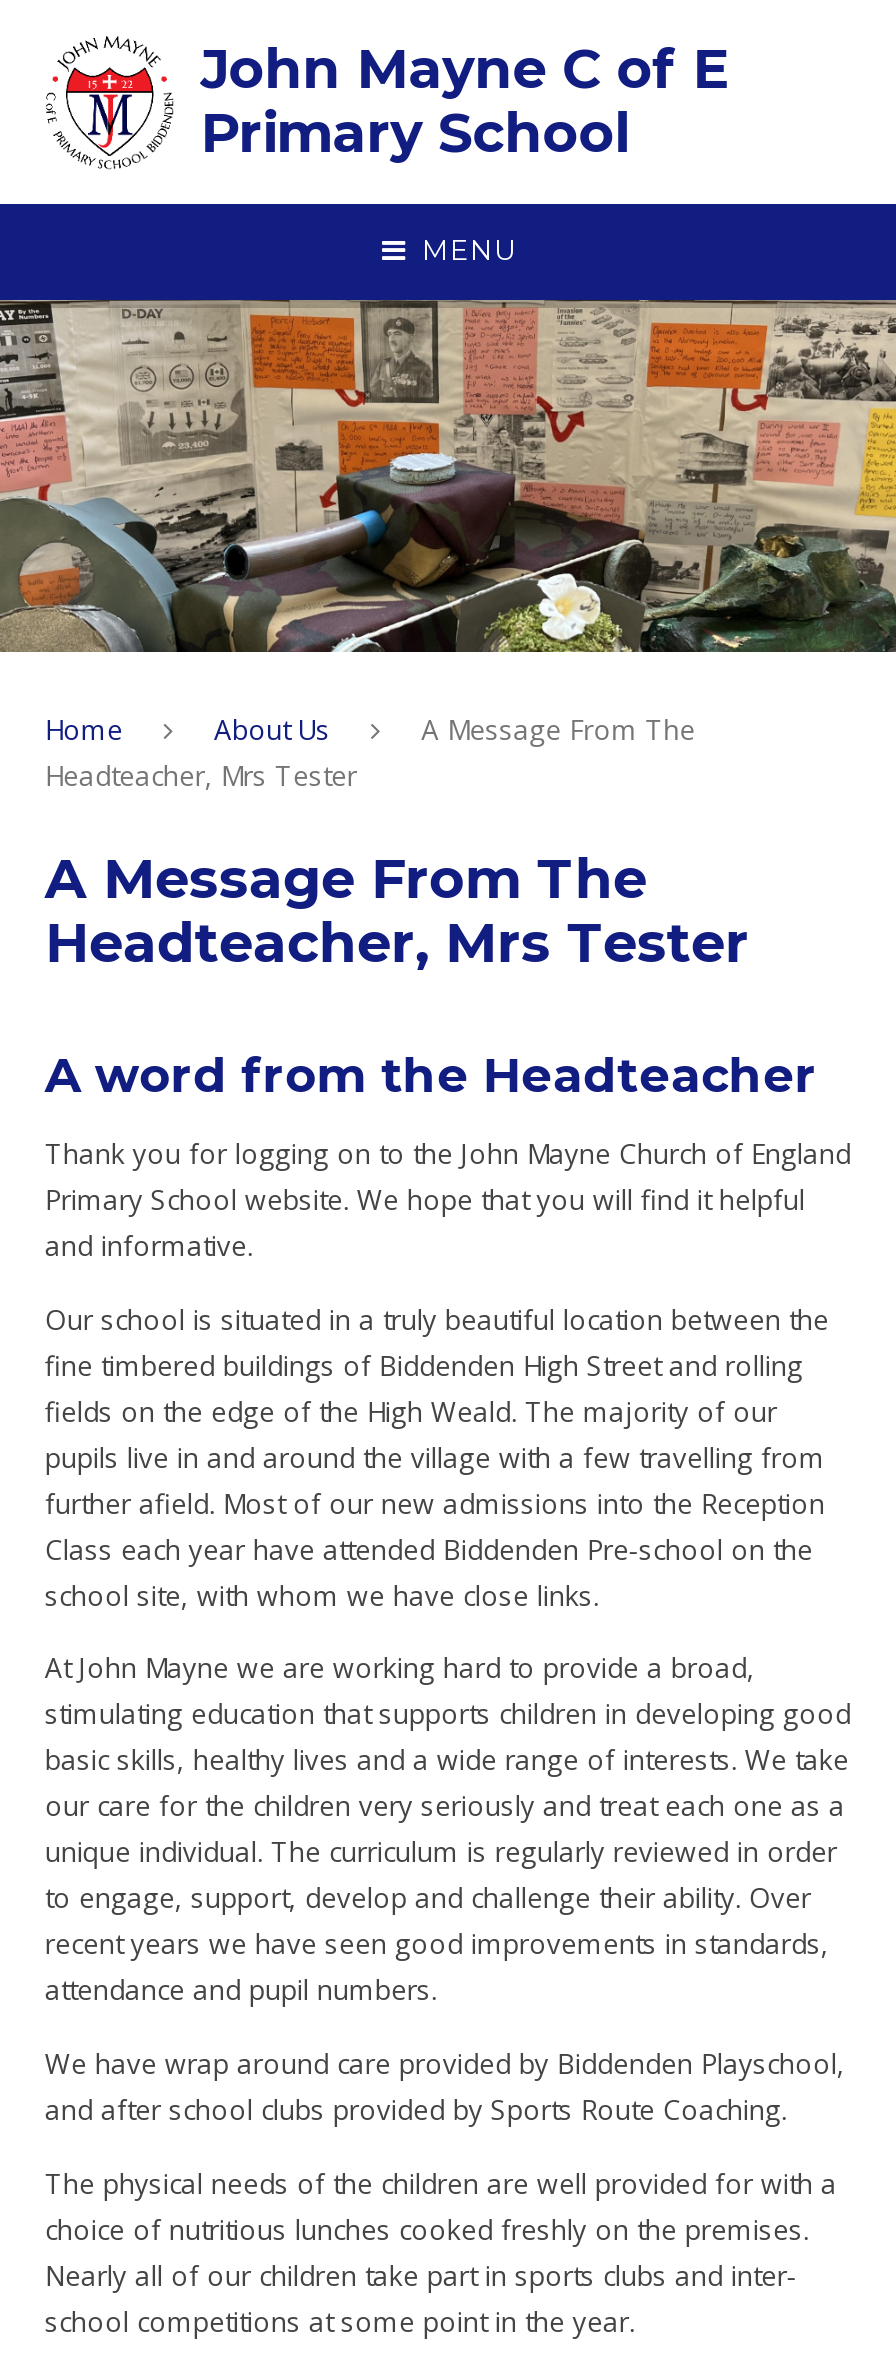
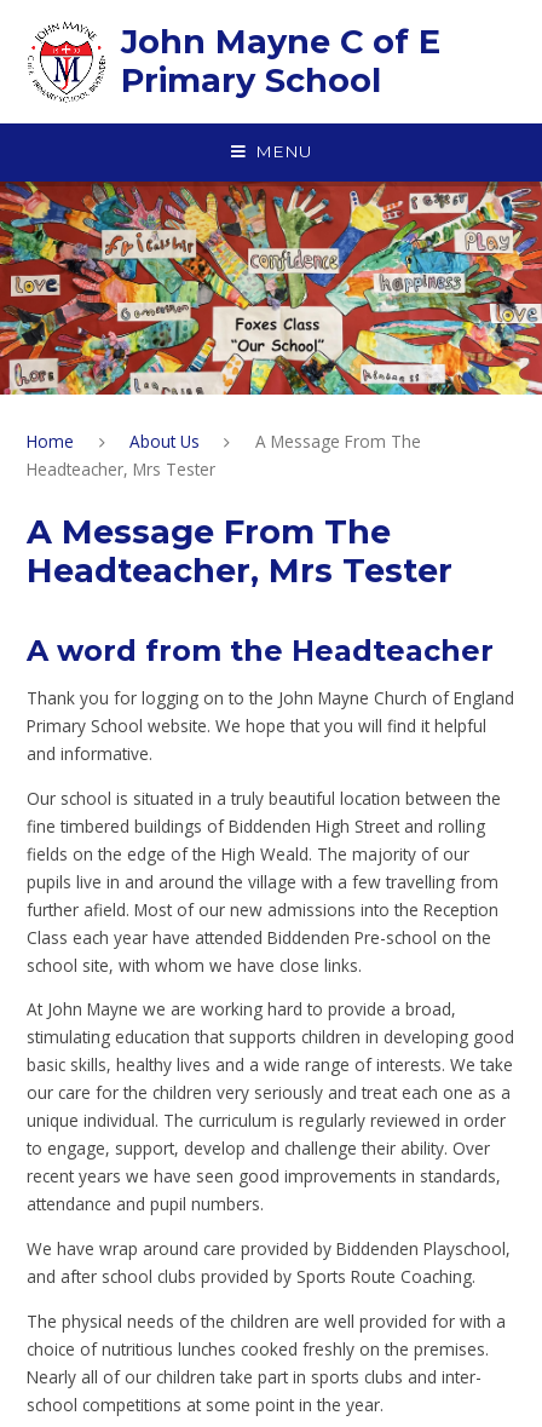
- [image]
+ [image]
